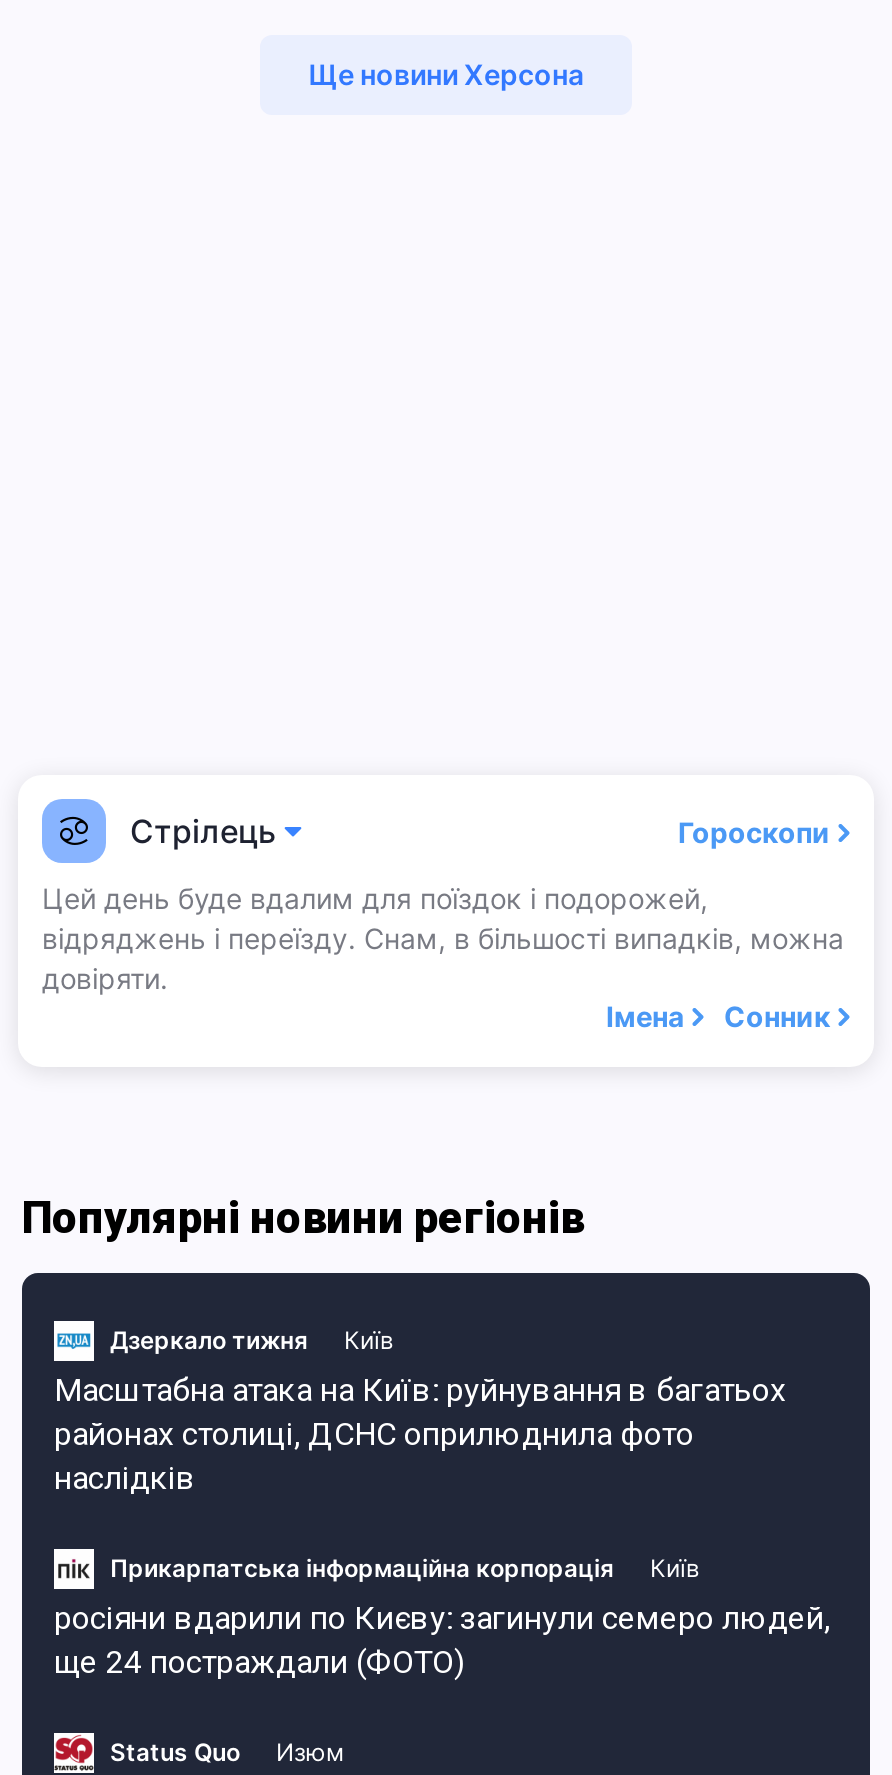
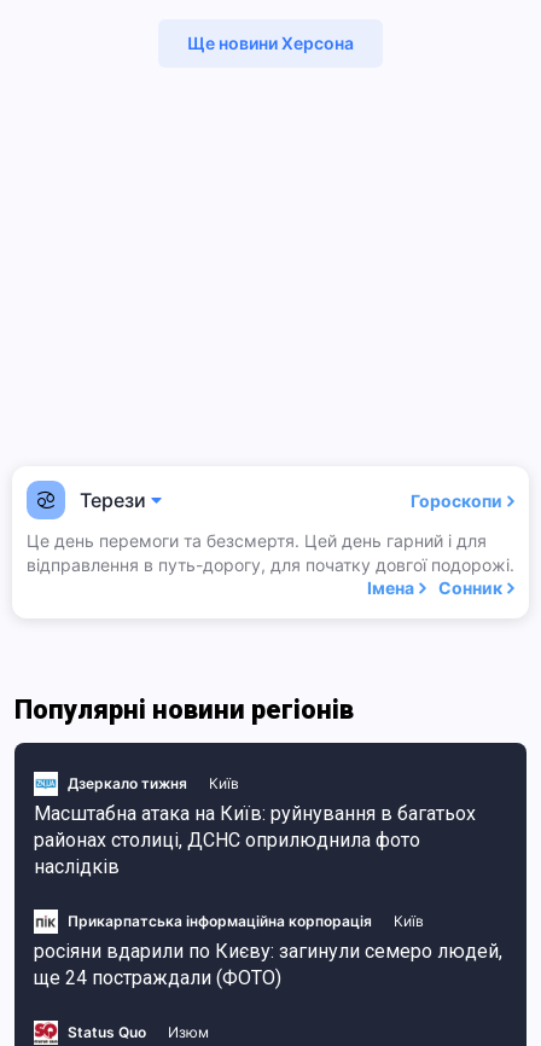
- Стрілець
+ Терези

- Цей день буде вдалим для поїздок і подорожей,
- відряджень і переїзду. Снам, в більшості випадків, можна
- довіряти.
+ Це день перемоги та безсмертя. Цей день гарний і для
+ відправлення в путь-дорогу, для початку довгої подорожі.
